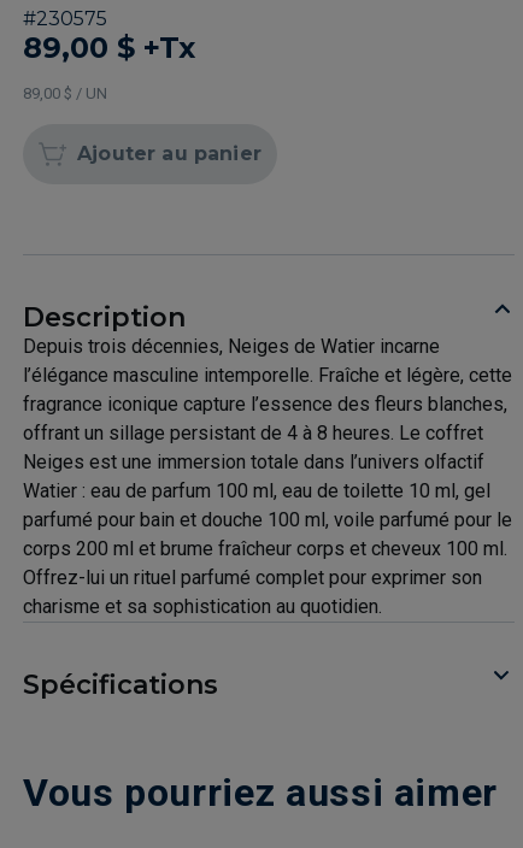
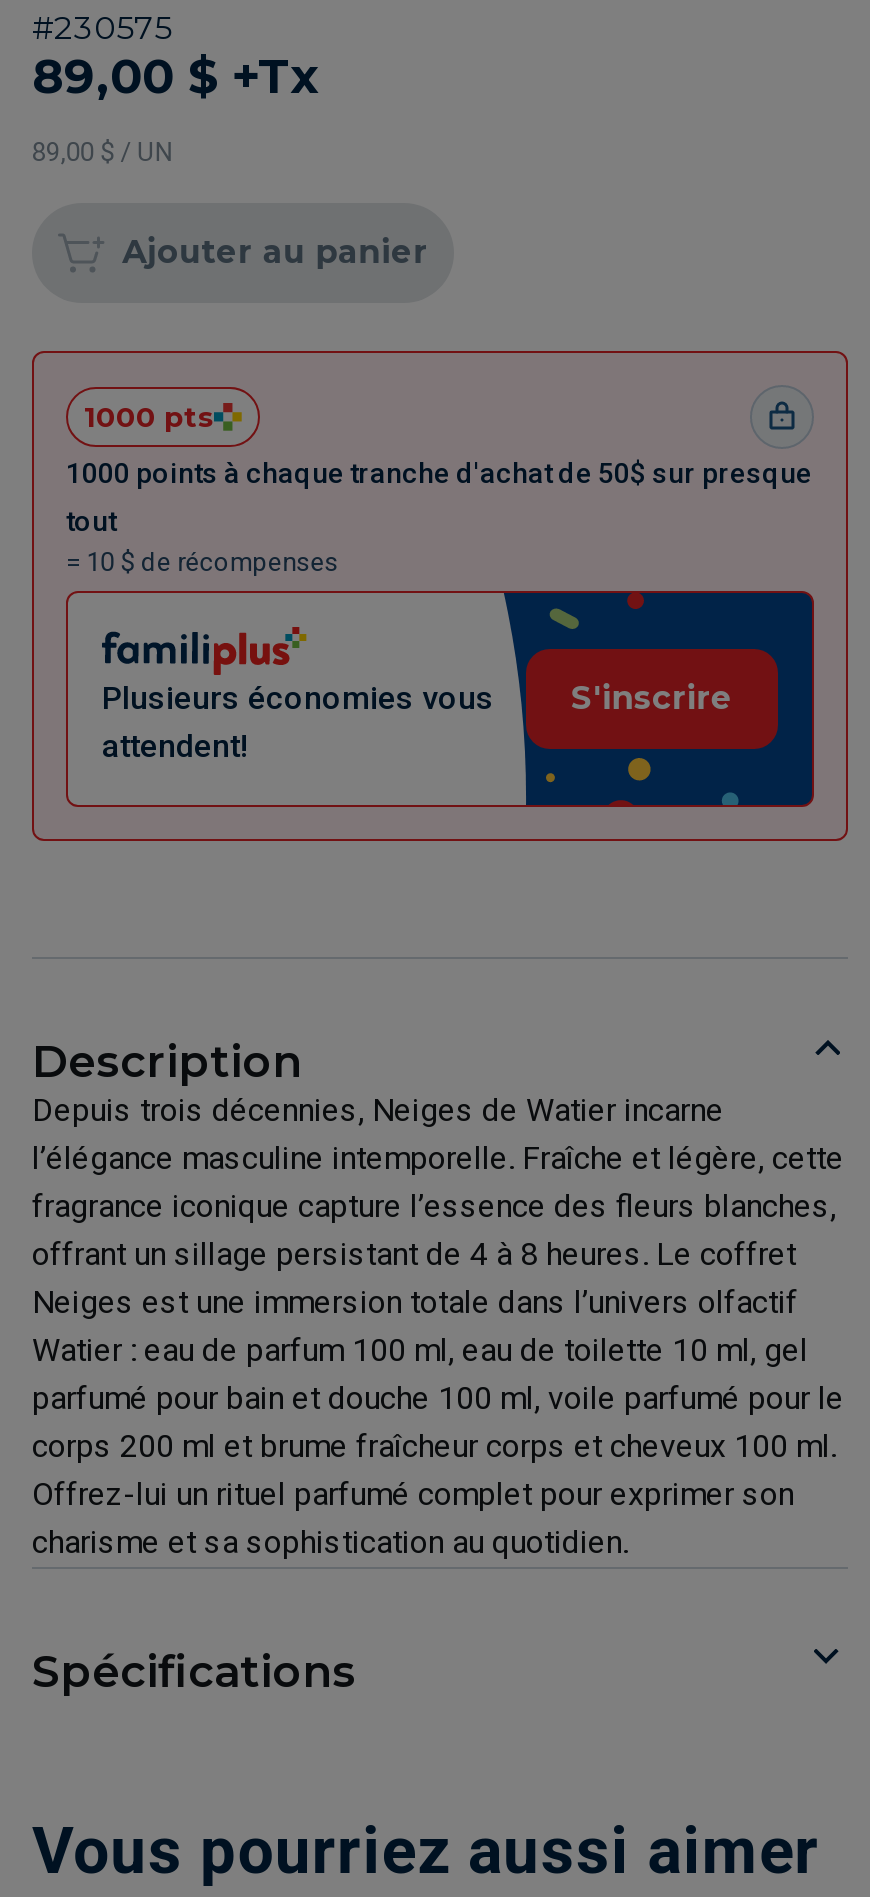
+ [image]
+ 1000 pts
+ 1000 points à chaque tranche d'achat de 50$ sur presque
+ tout
+ = 10 $ de récompenses

+ Plusieurs économies vous
+ attendent!

+ S'inscrire
